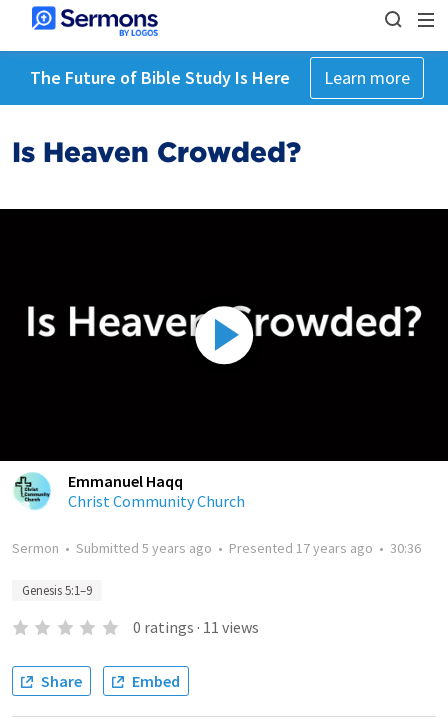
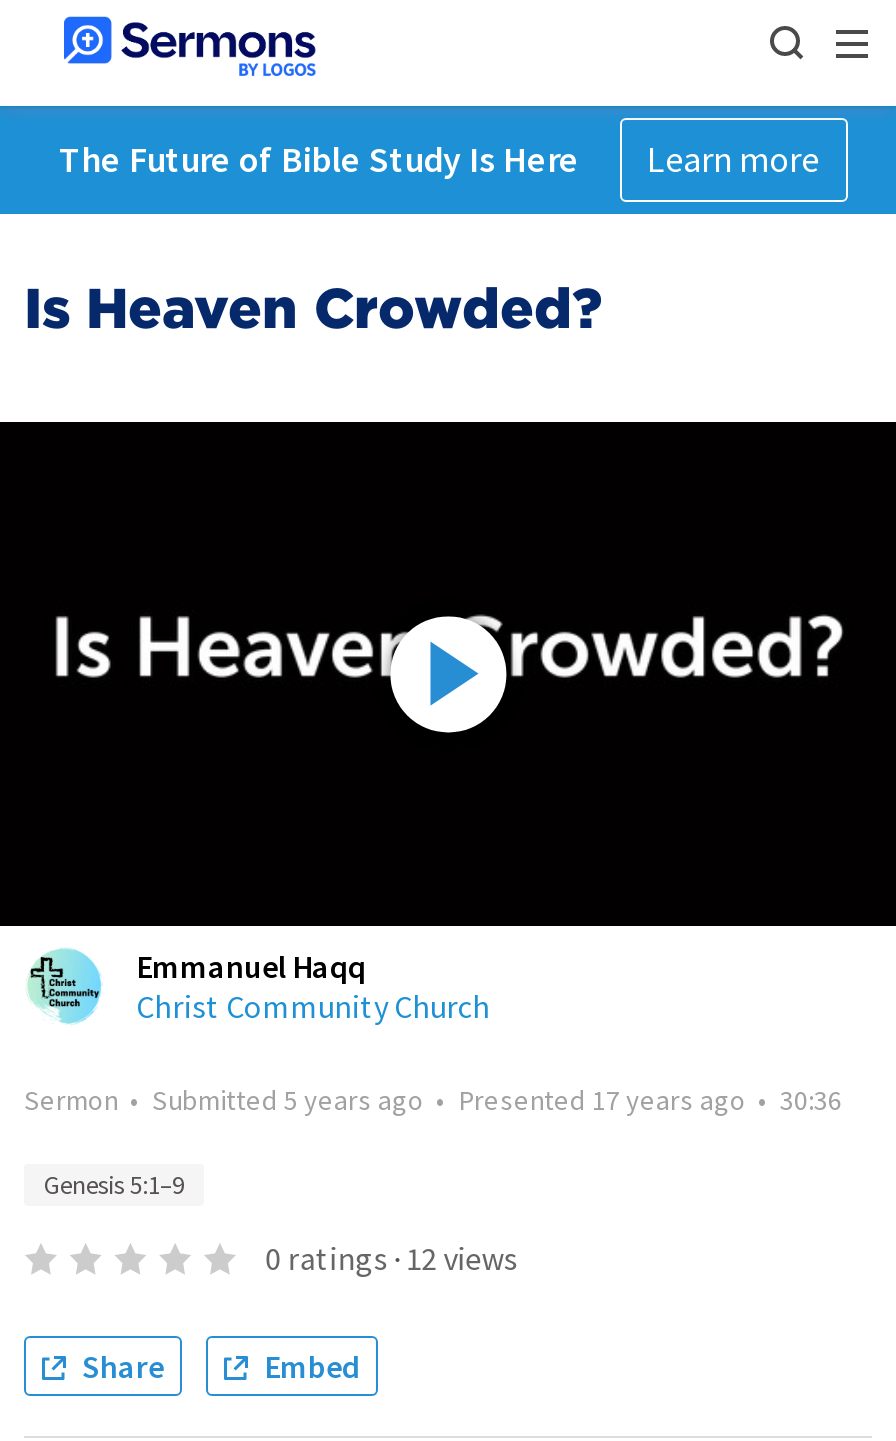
- 0 ratings · 11 views
+ 0 ratings · 12 views
